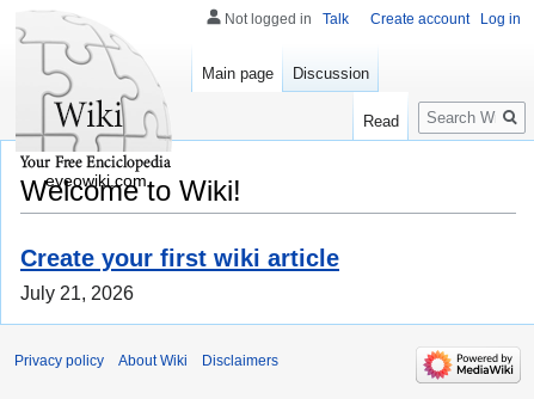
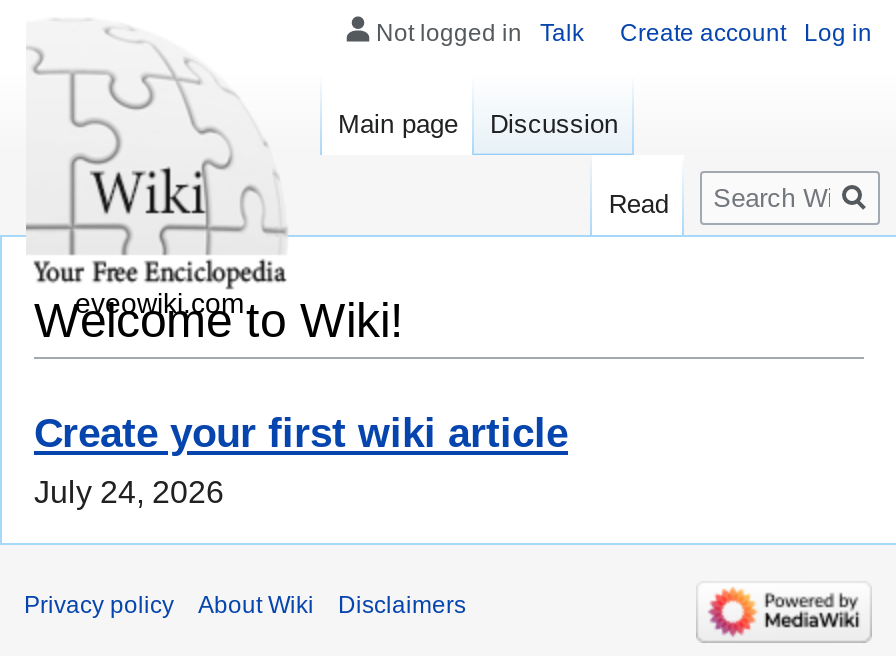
- July 21, 2026
+ July 24, 2026
